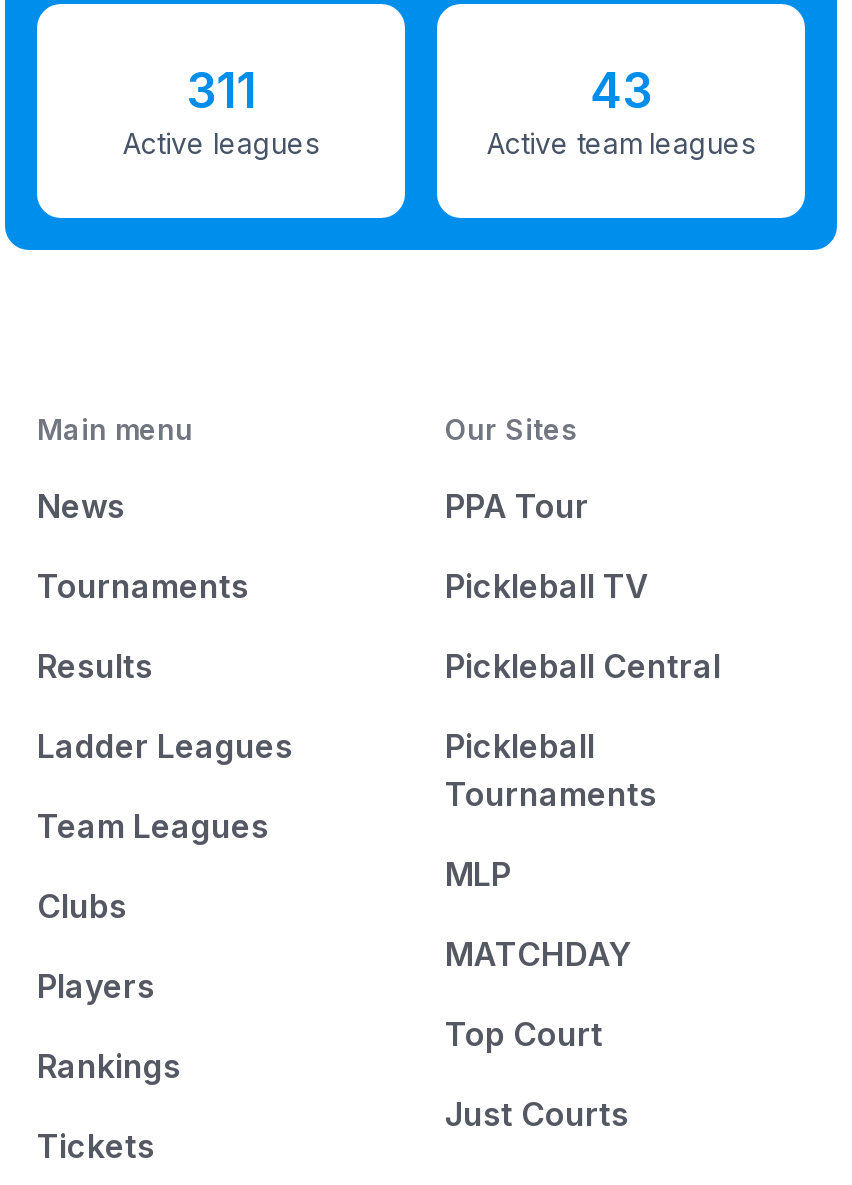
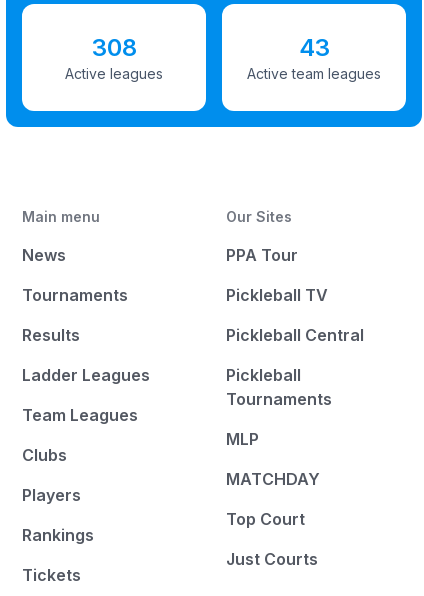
- 311
+ 308
